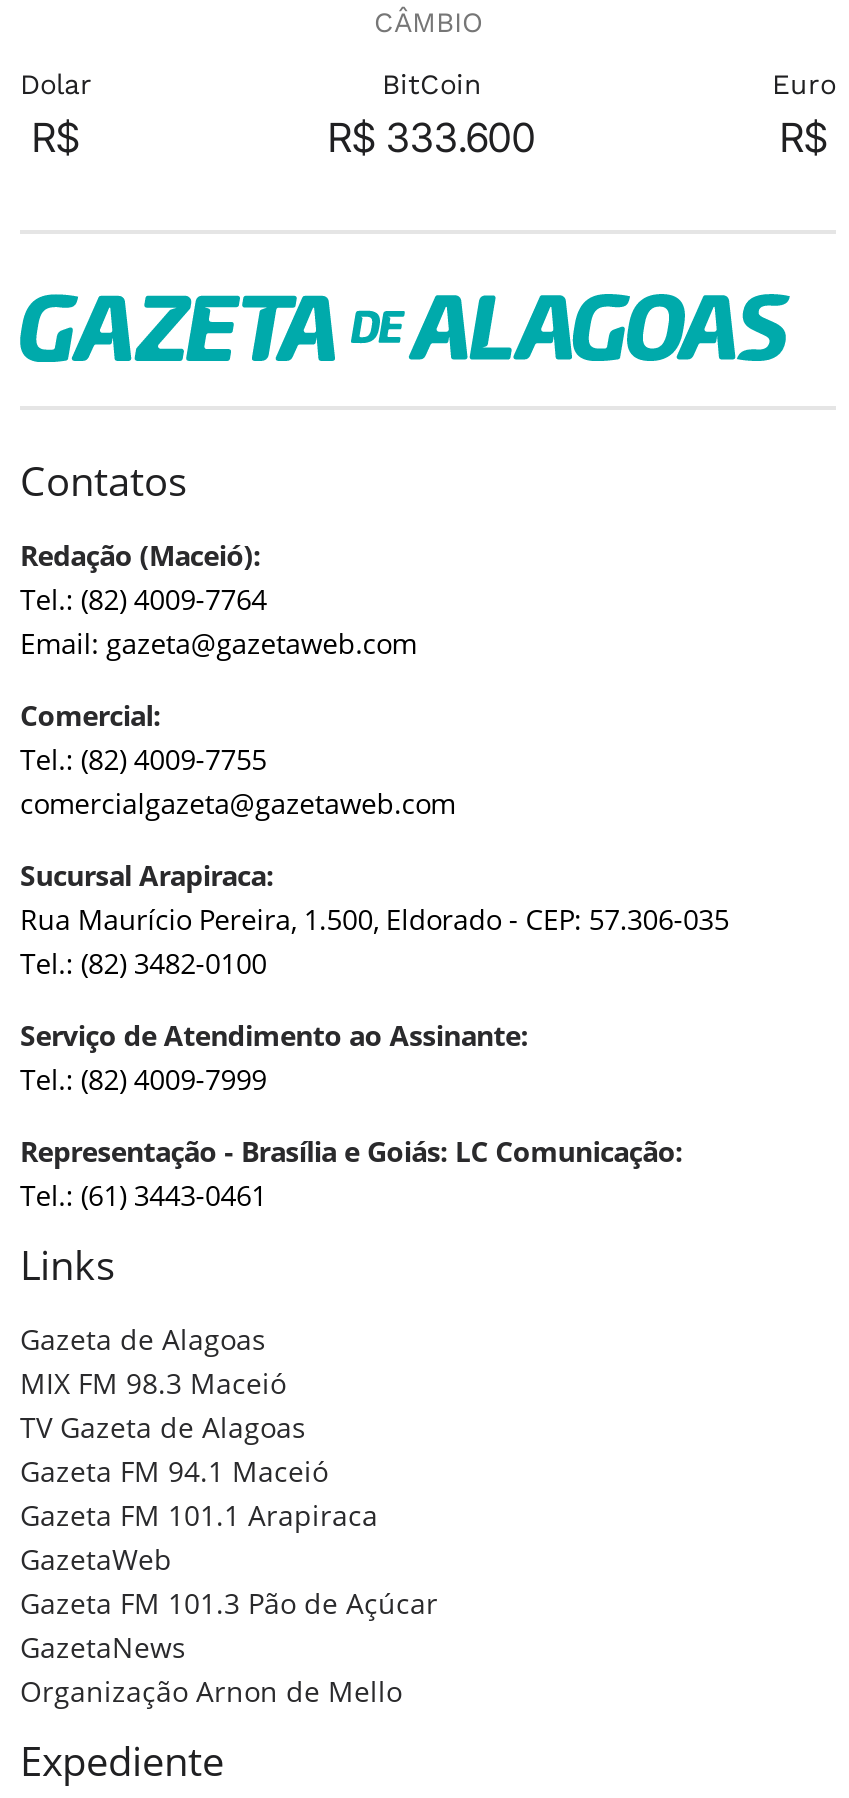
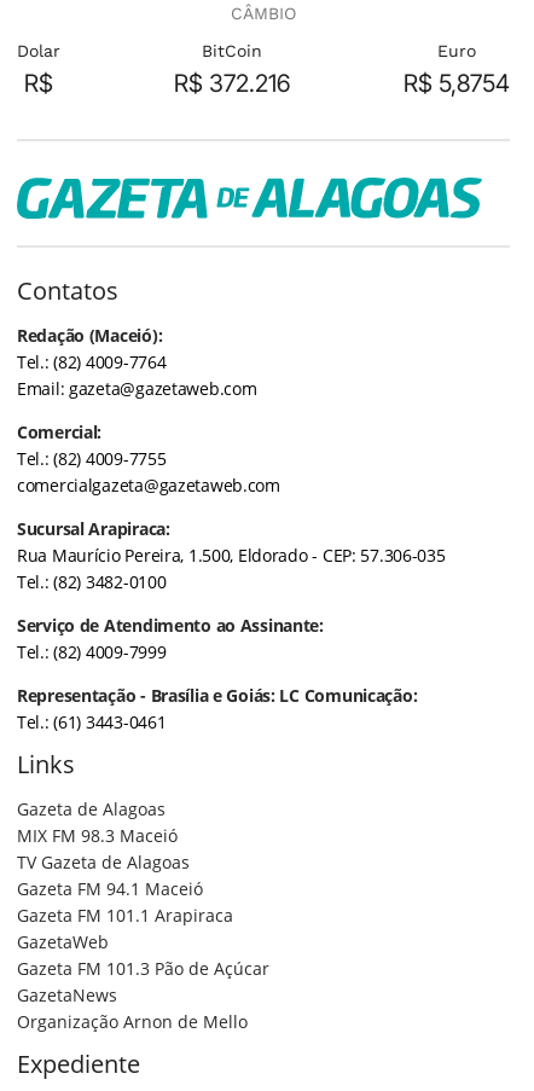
- R$ 333.600
+ R$ 372.216

- R$
+ R$ 5,8754
